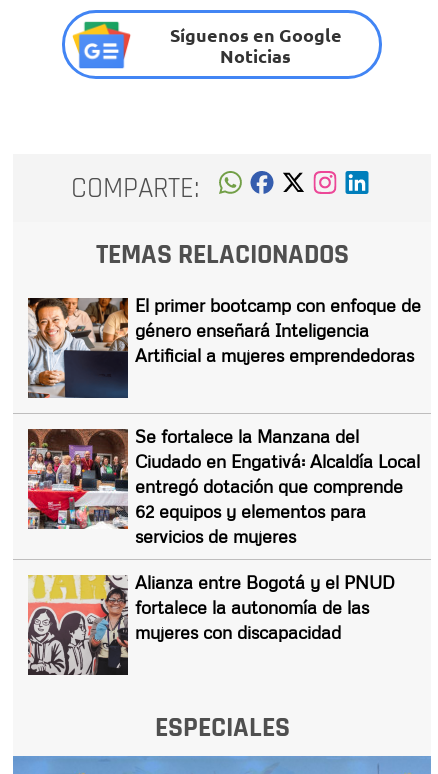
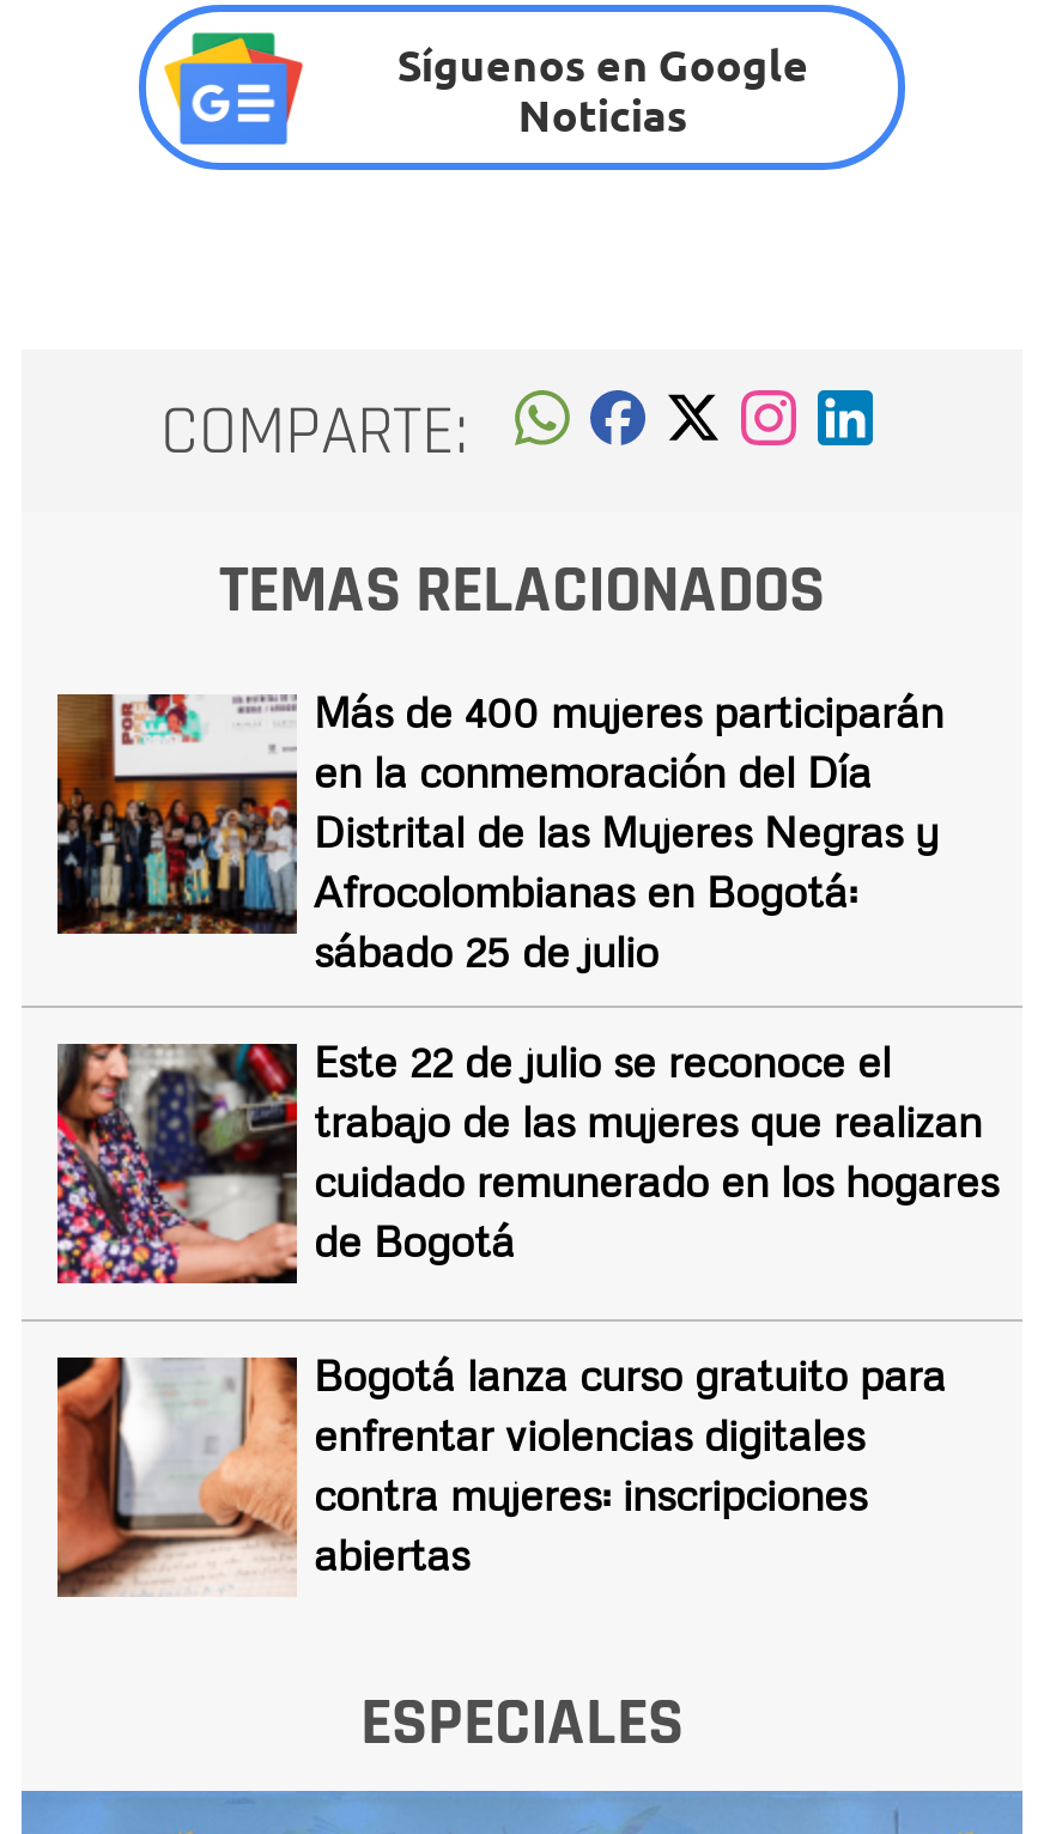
- [image]
- El primer bootcamp con enfoque de
- género enseñará Inteligencia
- Artificial a mujeres emprendedoras
+ [image]
+ Más de 400 mujeres participarán
+ en la conmemoración del Día
+ Distrital de las Mujeres Negras y
+ Afrocolombianas en Bogotá:
+ sábado 25 de julio

- [image]
- Se fortalece la Manzana del
- Ciudado en Engativá: Alcaldía Local
- entregó dotación que comprende
- 62 equipos y elementos para
- servicios de mujeres
+ [image]
+ Este 22 de julio se reconoce el
+ trabajo de las mujeres que realizan
+ cuidado remunerado en los hogares
+ de Bogotá

- [image]
- Alianza entre Bogotá y el PNUD
- fortalece la autonomía de las
- mujeres con discapacidad
+ [image]
+ Bogotá lanza curso gratuito para
+ enfrentar violencias digitales
+ contra mujeres: inscripciones
+ abiertas
